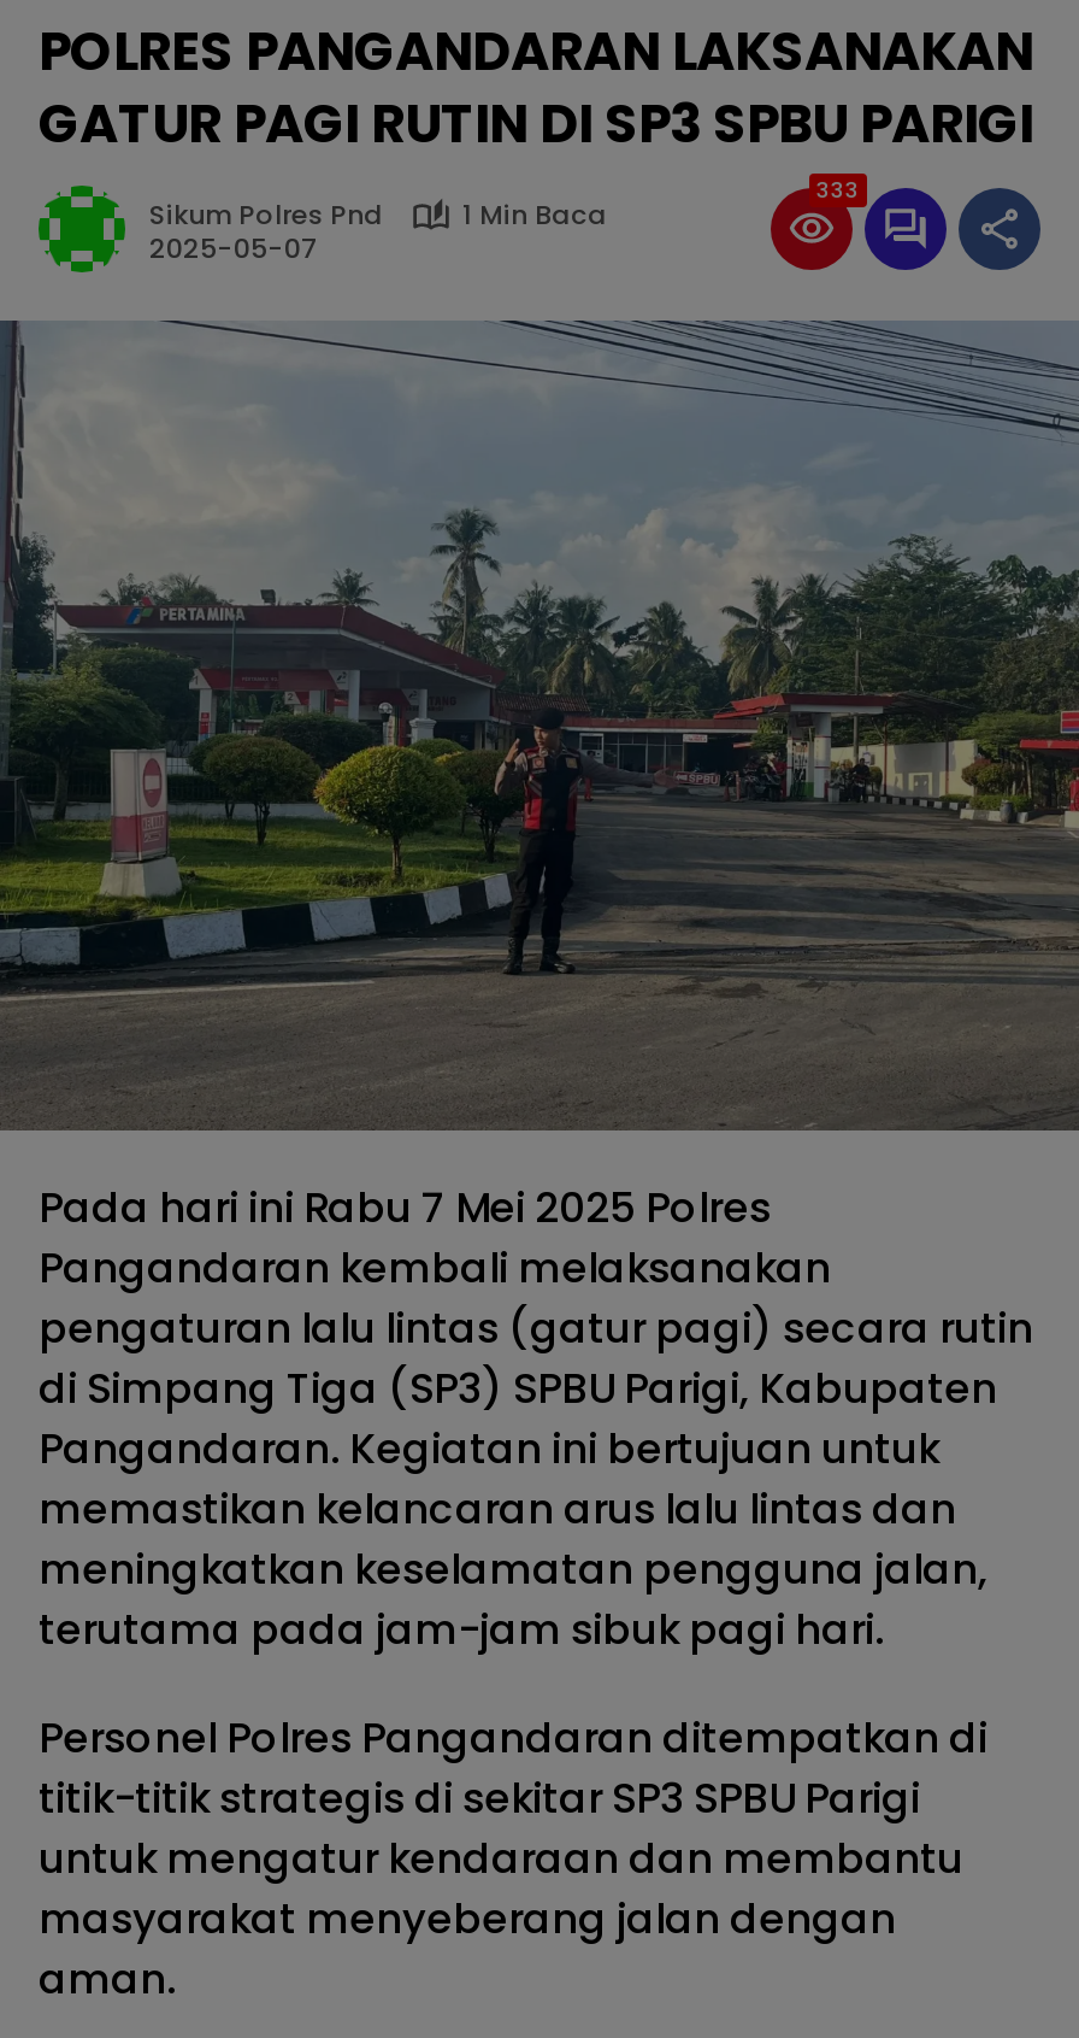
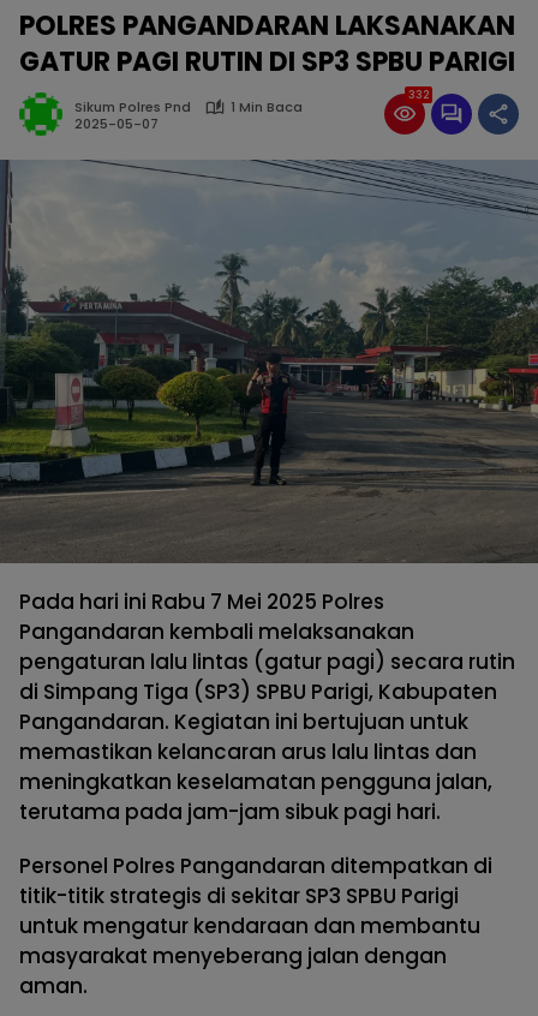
- 333
+ 332
